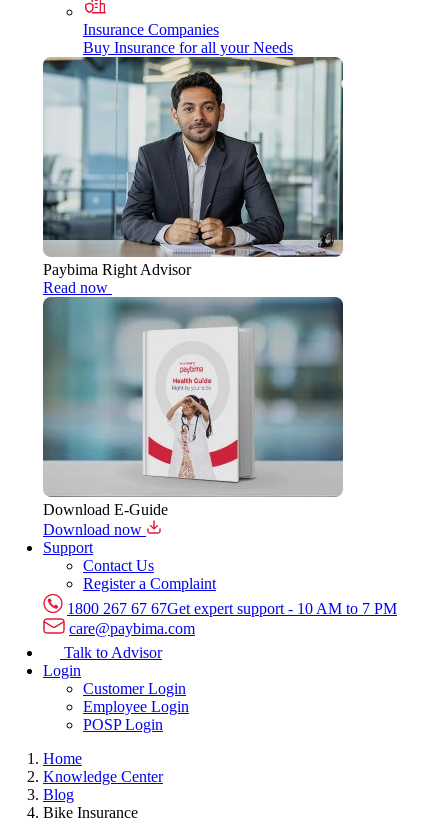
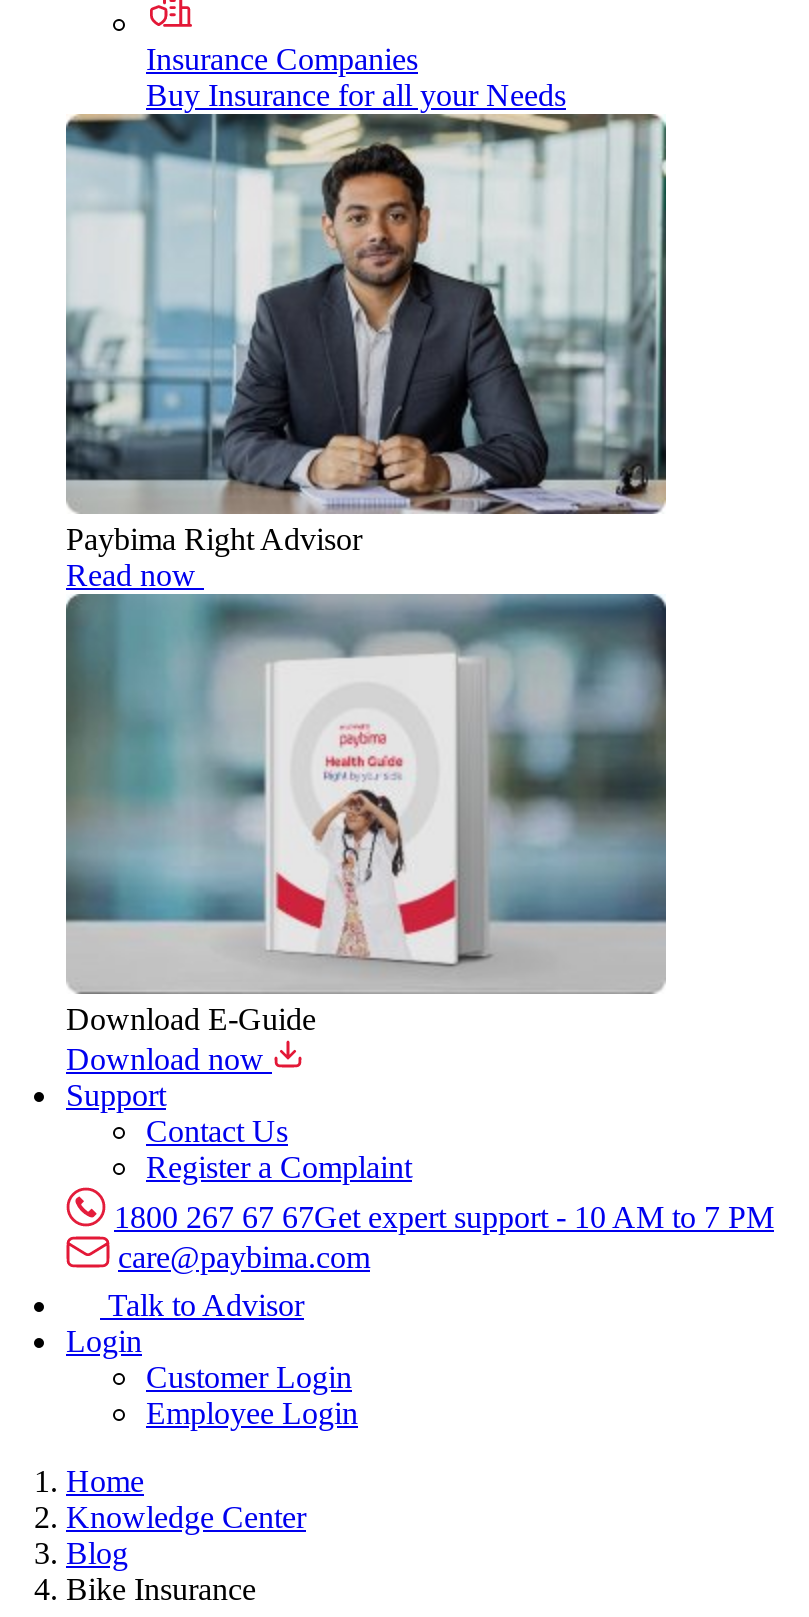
- POSP Login
